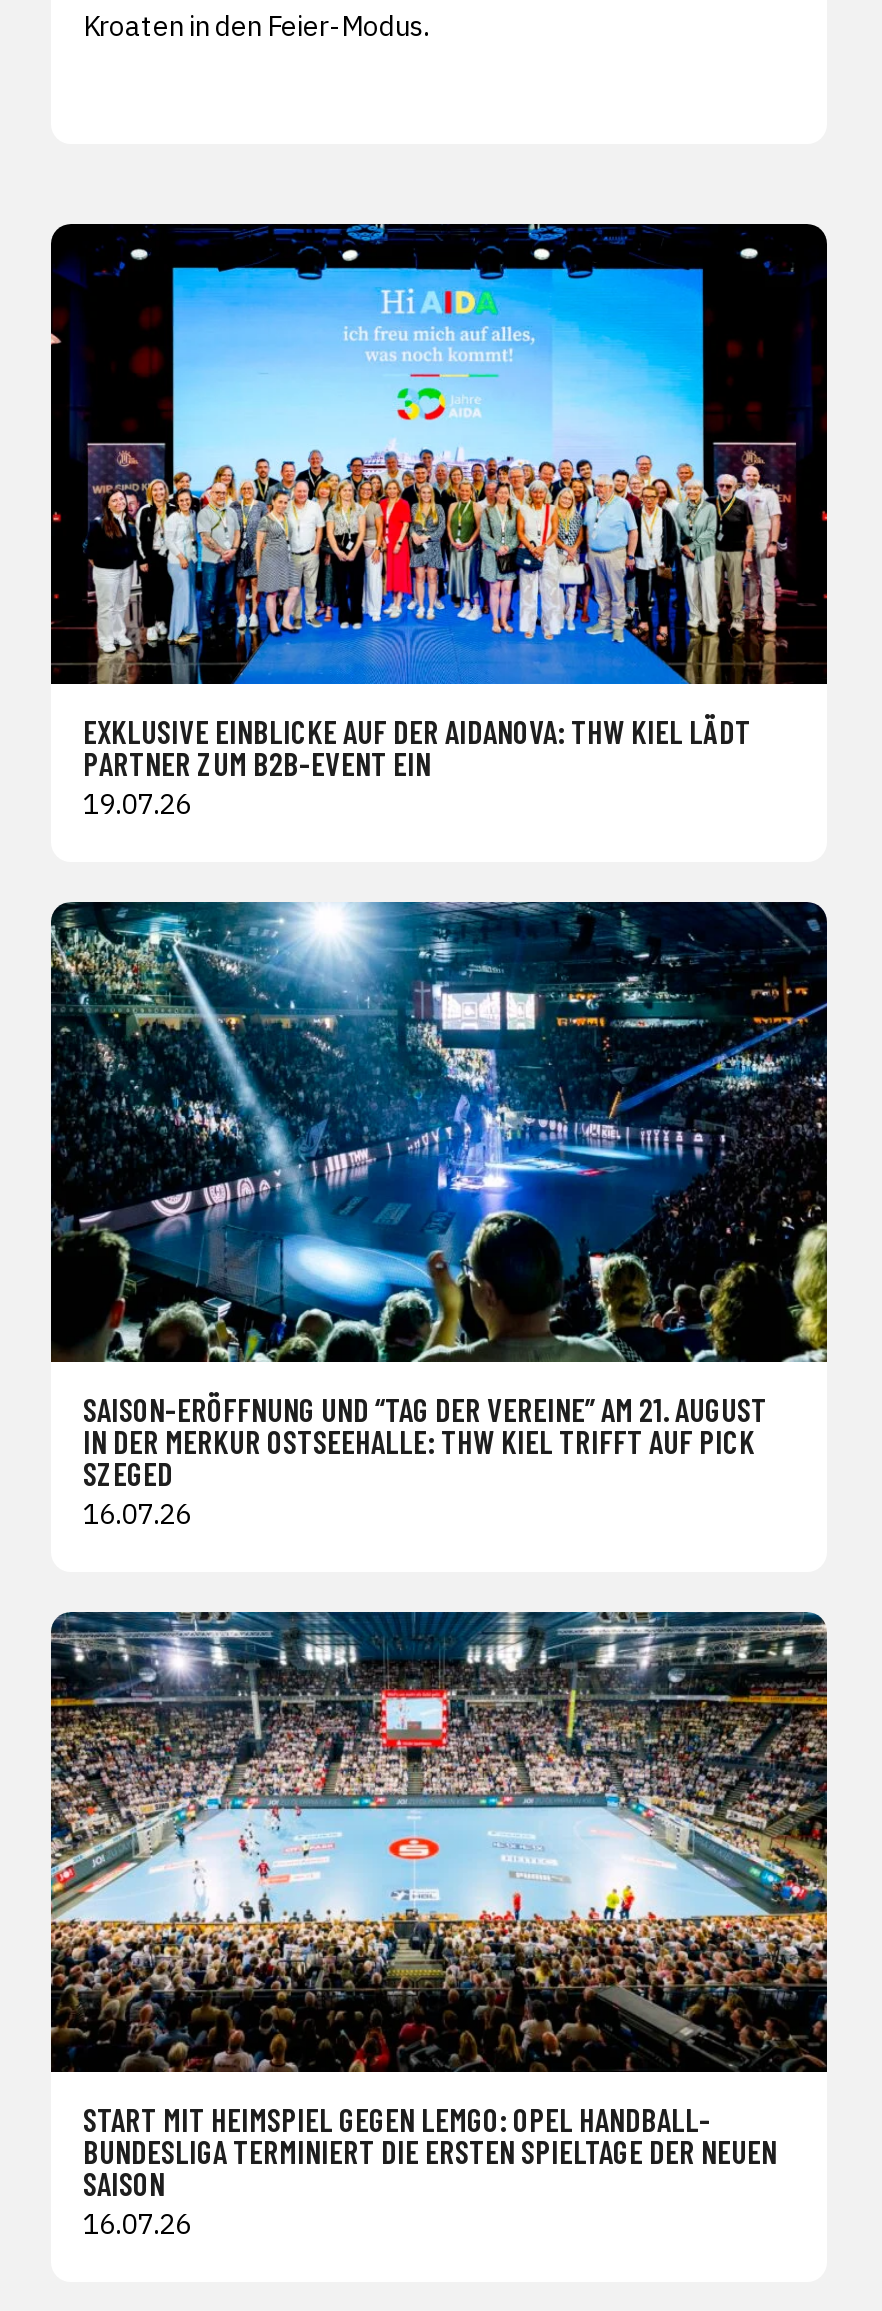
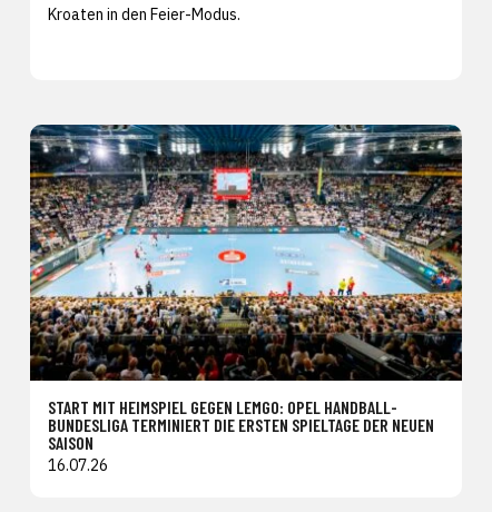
- [image]
- EXKLUSIVE EINBLICKE AUF DER AIDANOVA: THW KIEL LÄDT
- PARTNER ZUM B2B-EVENT EIN
- 19.07.26

- [image]
- SAISON-ERÖFFNUNG UND “TAG DER VEREINE” AM 21. AUGUST
- IN DER MERKUR OSTSEEHALLE: THW KIEL TRIFFT AUF PICK
- SZEGED
- 16.07.26
